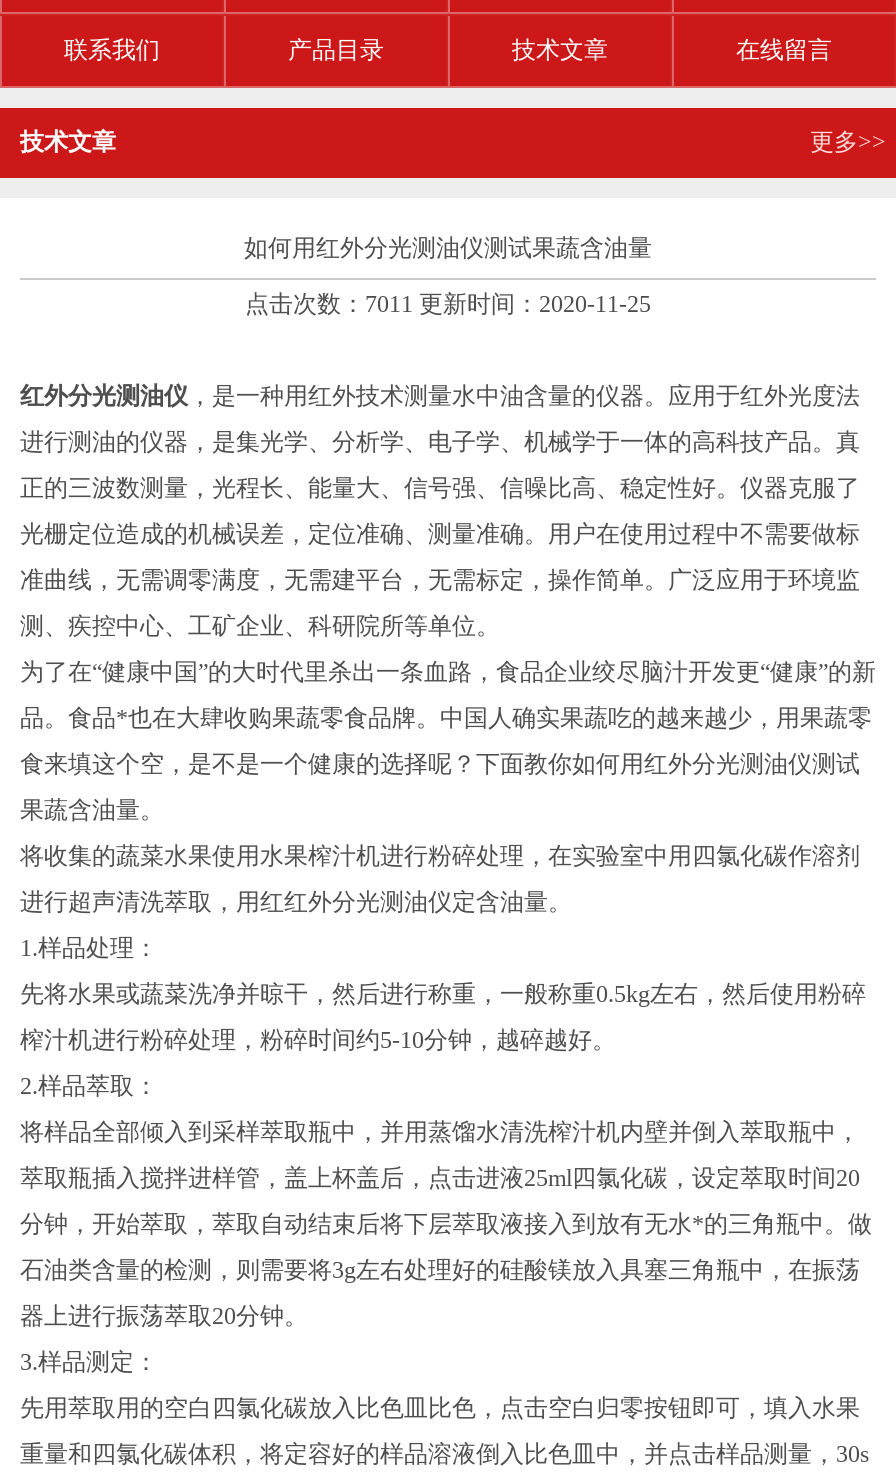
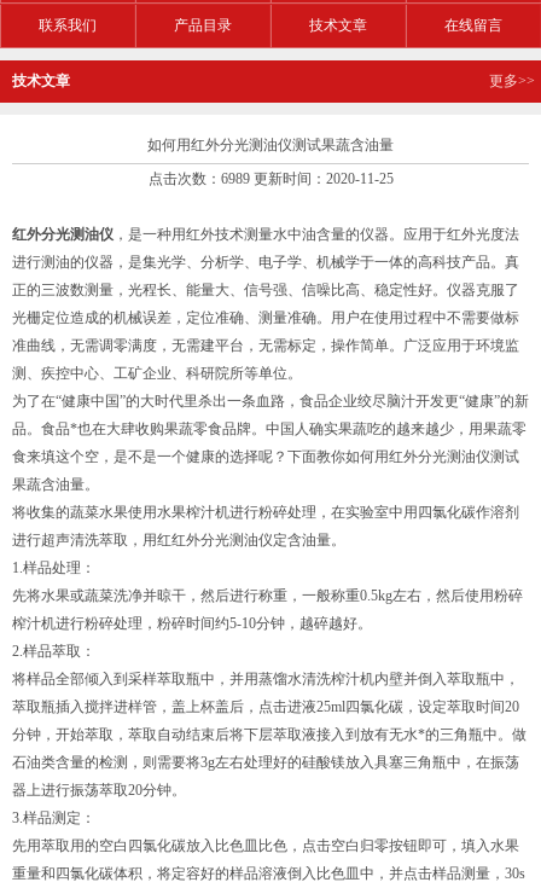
- 点击次数：7011 更新时间：2020-11-25
+ 点击次数：6989 更新时间：2020-11-25
